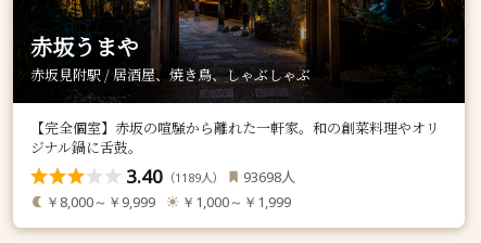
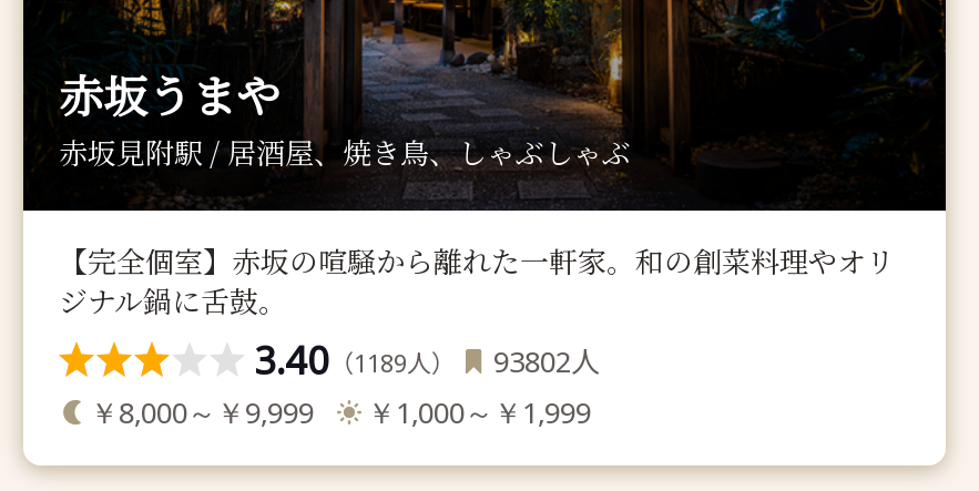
- 3.40（1189人） 93698人
+ 3.40（1189人） 93802人
